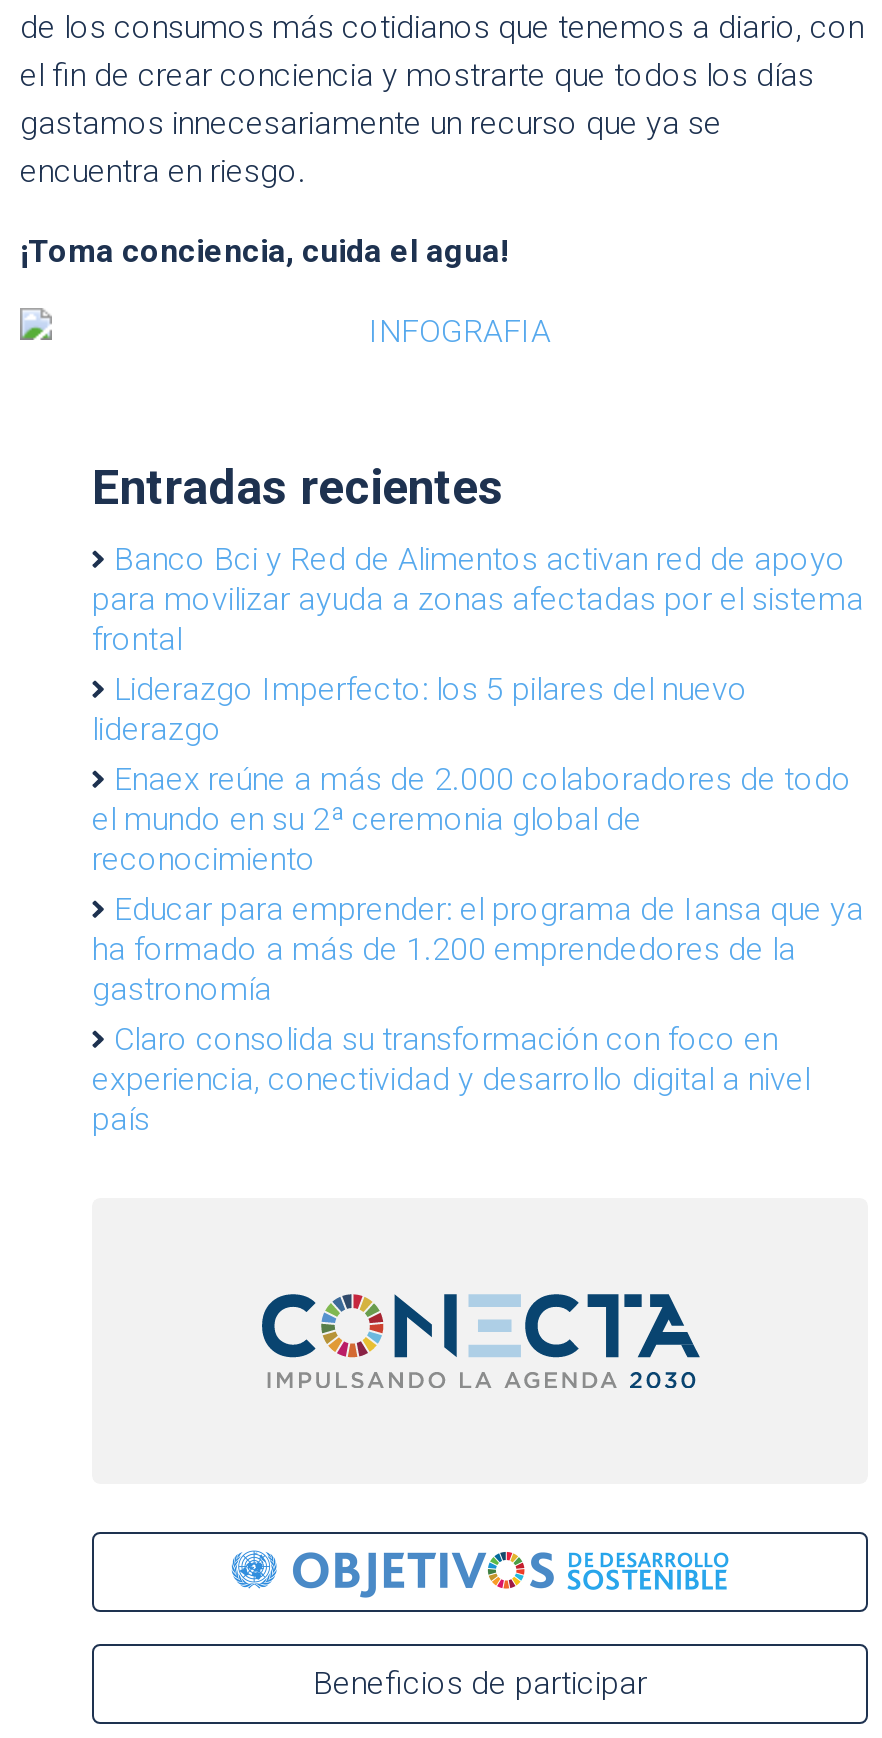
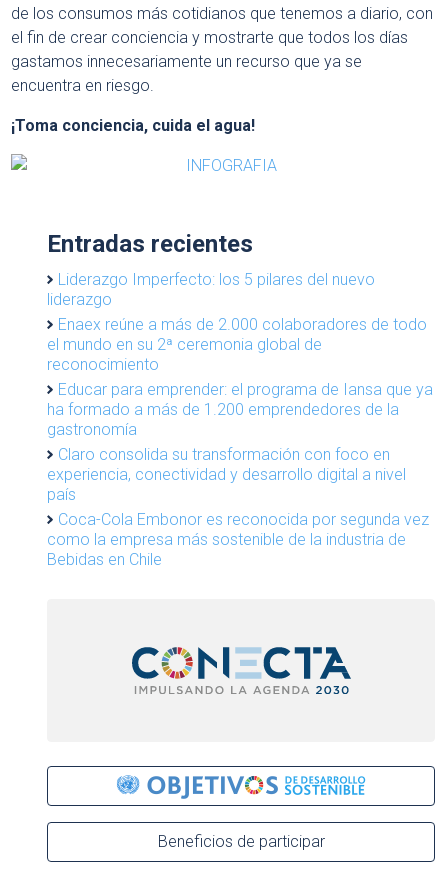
- Banco Bci y Red de Alimentos activan red de apoyo
- para movilizar ayuda a zonas afectadas por el sistema
- frontal

moved up: Liderazgo Imperfecto: los 5 pilares del nuevo | liderazgo | Enaex reúne a más de 2.000 colaboradores de todo | ... | experiencia, conectividad y desarrollo digital a nivel | país

+ Coca-Cola Embonor es reconocida por segunda vez
+ como la empresa más sostenible de la industria de
+ Bebidas en Chile
